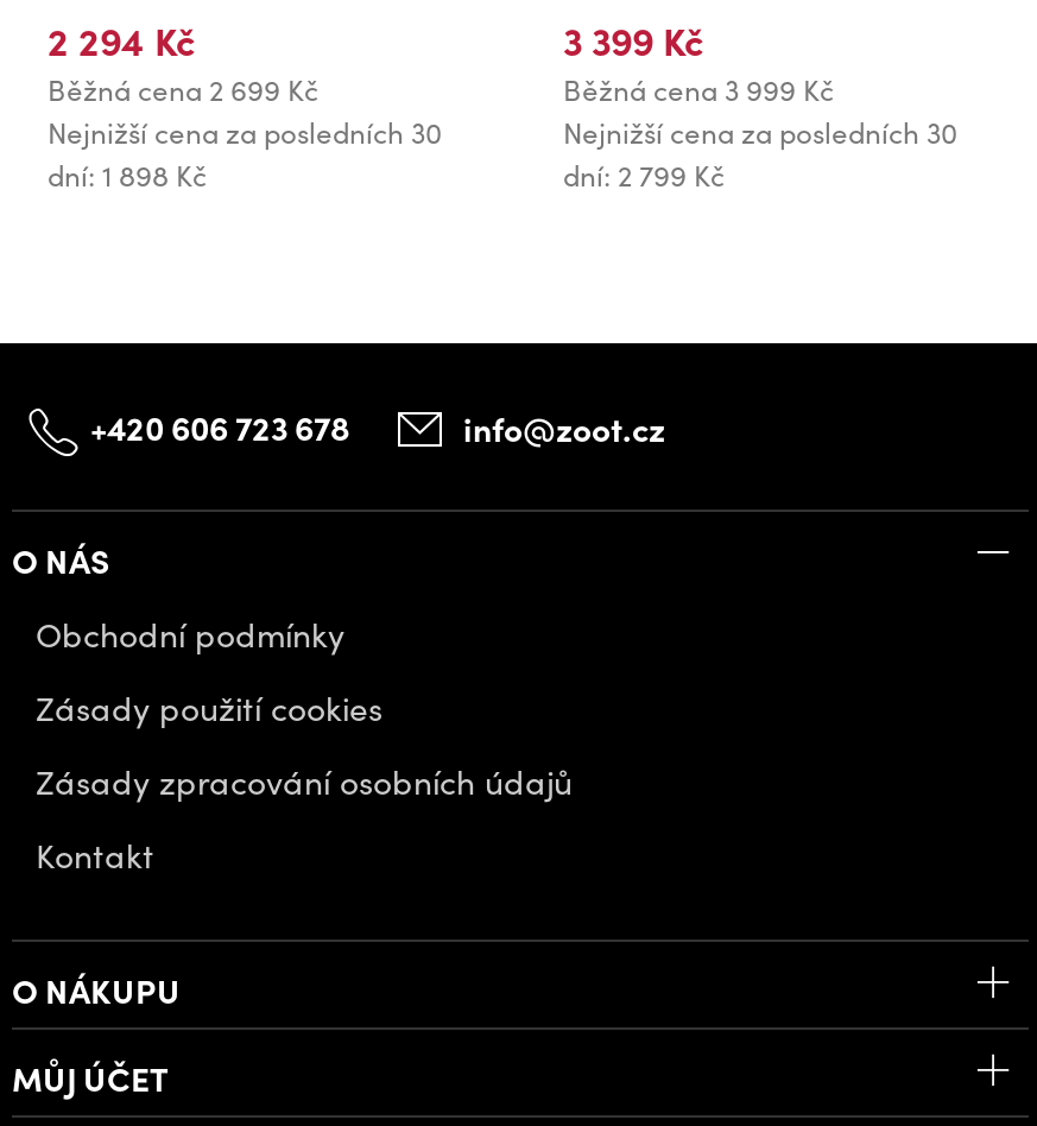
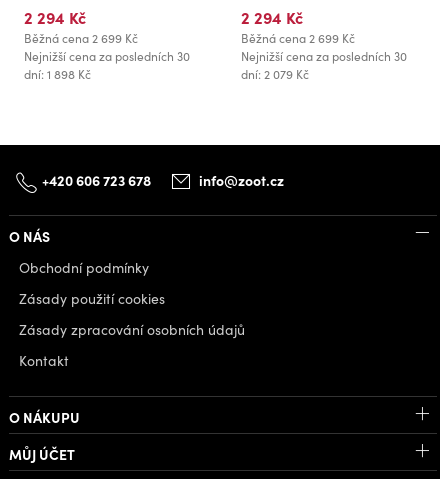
- 3 399 Kč
+ 2 294 Kč

- Běžná cena 3 999 Kč
+ Běžná cena 2 699 Kč

- dní: 2 799 Kč
+ dní: 2 079 Kč
